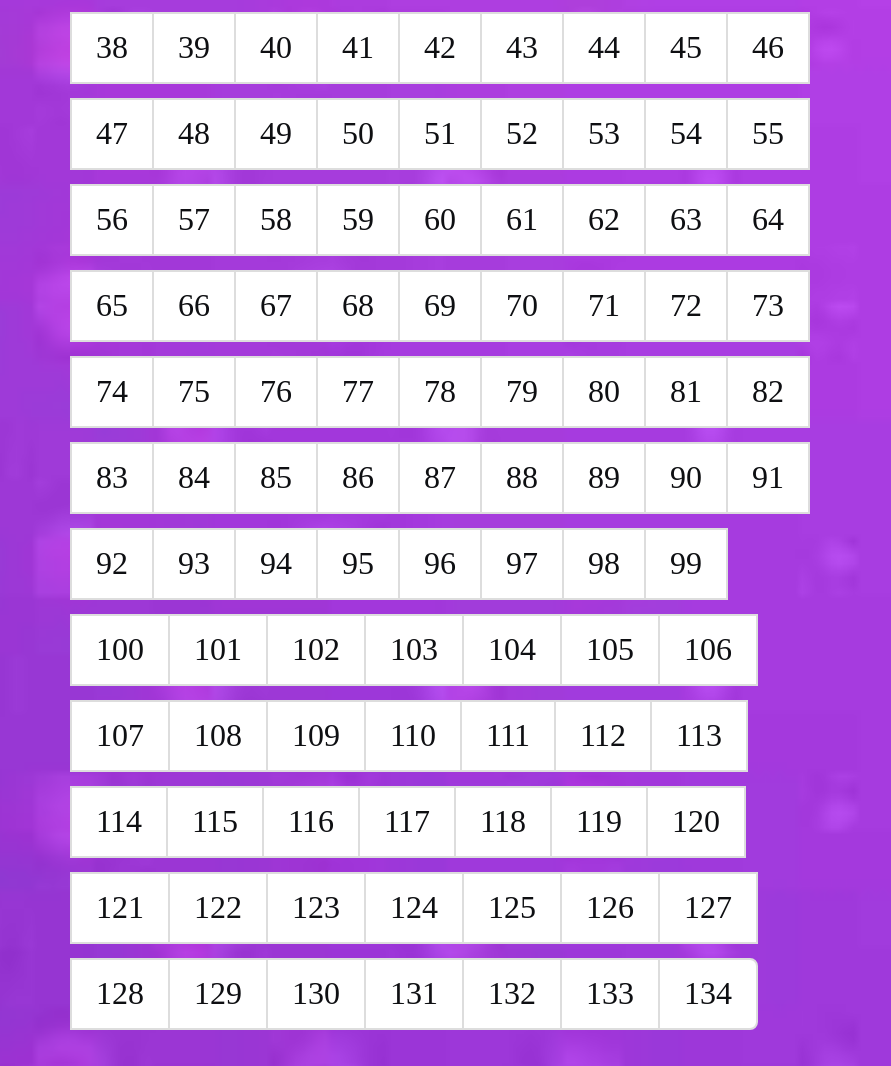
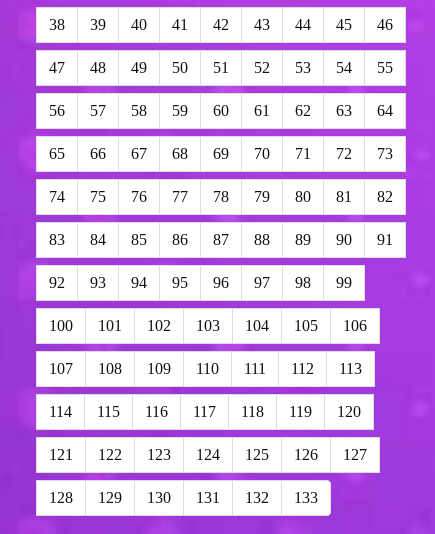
- 134
